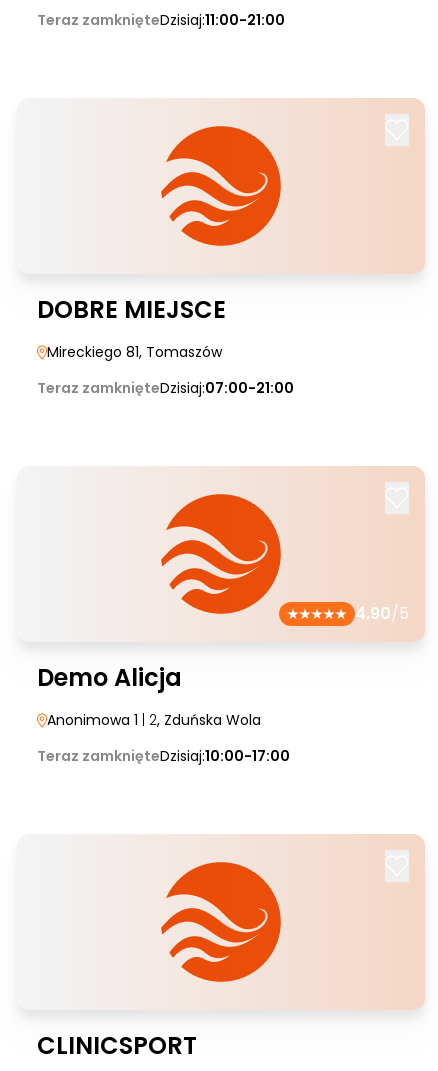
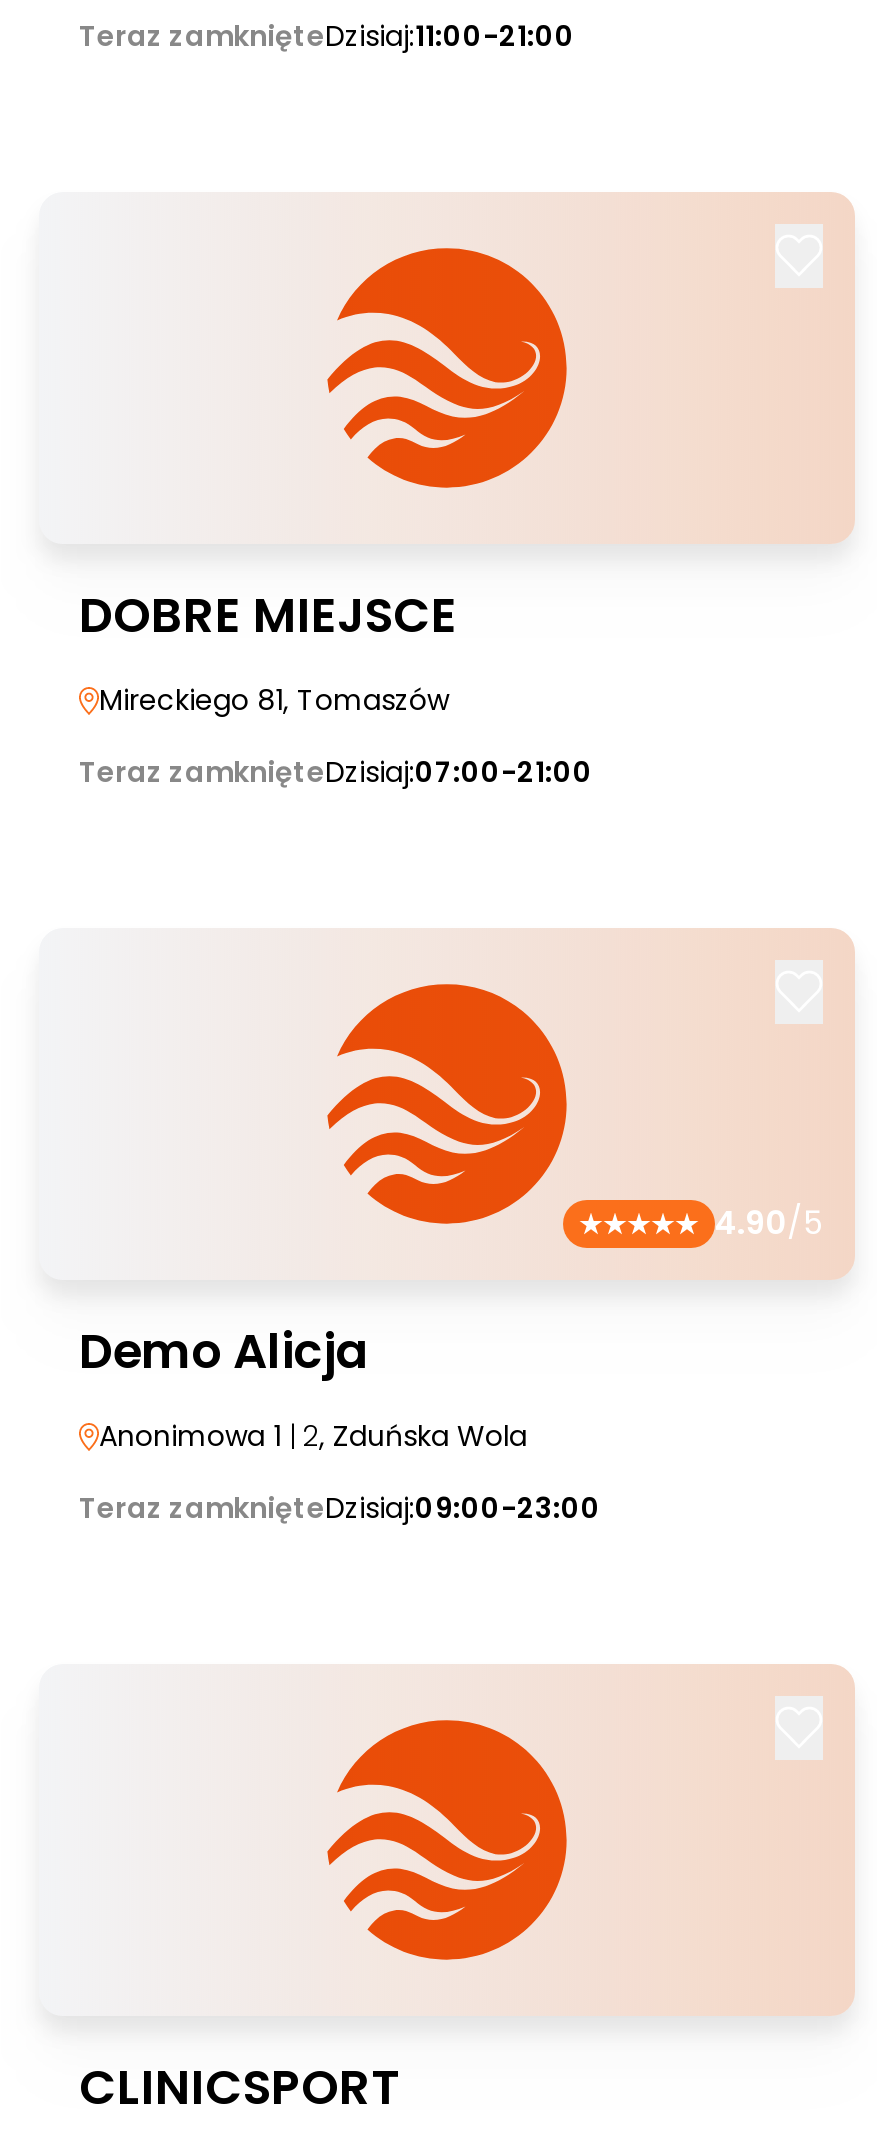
- Teraz zamknięteDzisiaj:10:00-17:00
+ Teraz zamknięteDzisiaj:09:00-23:00
